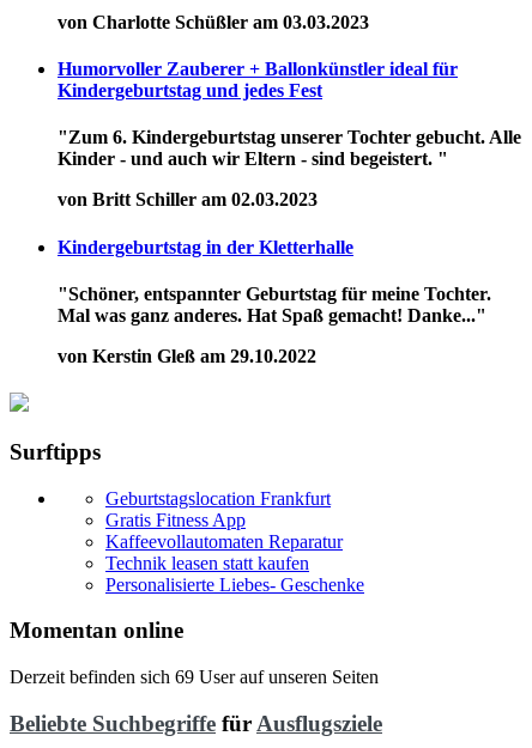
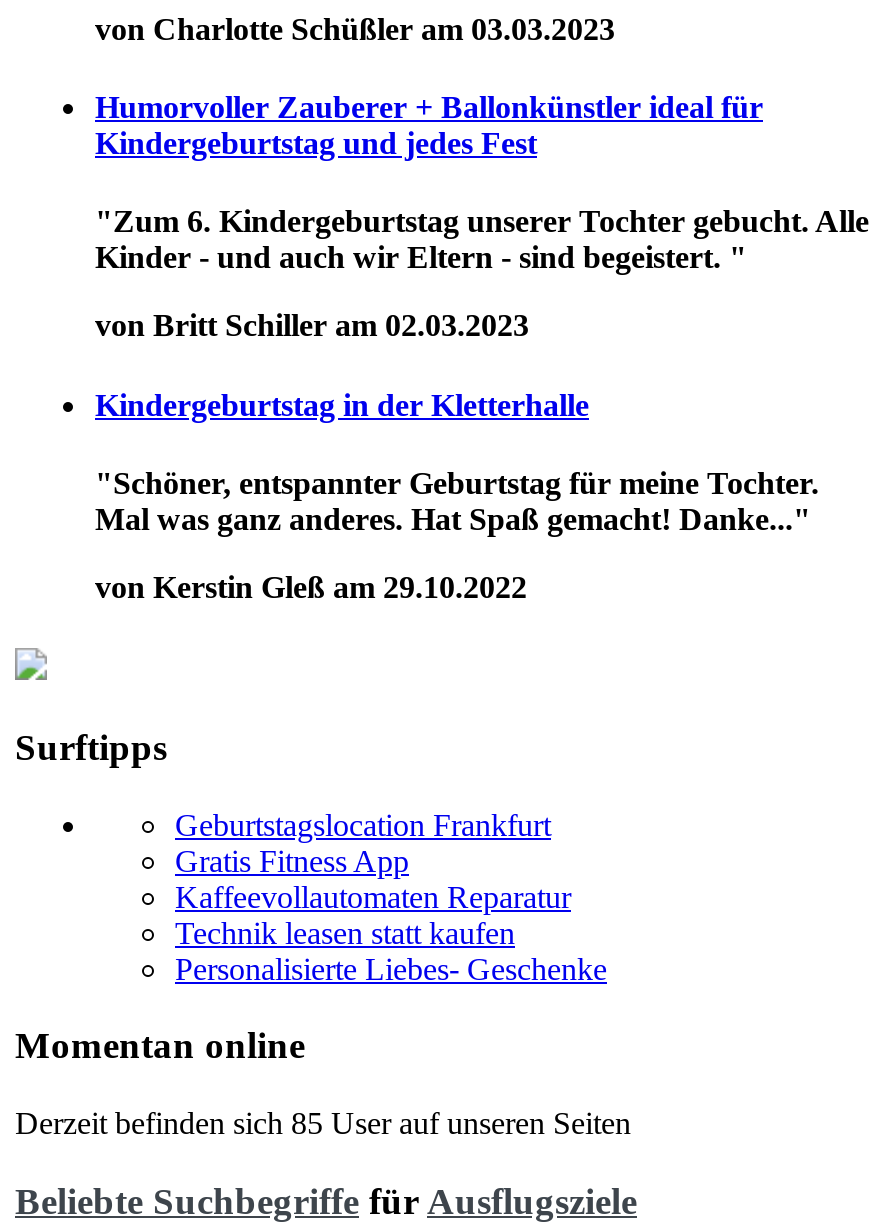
- Derzeit befinden sich 69 User auf unseren Seiten
+ Derzeit befinden sich 85 User auf unseren Seiten
